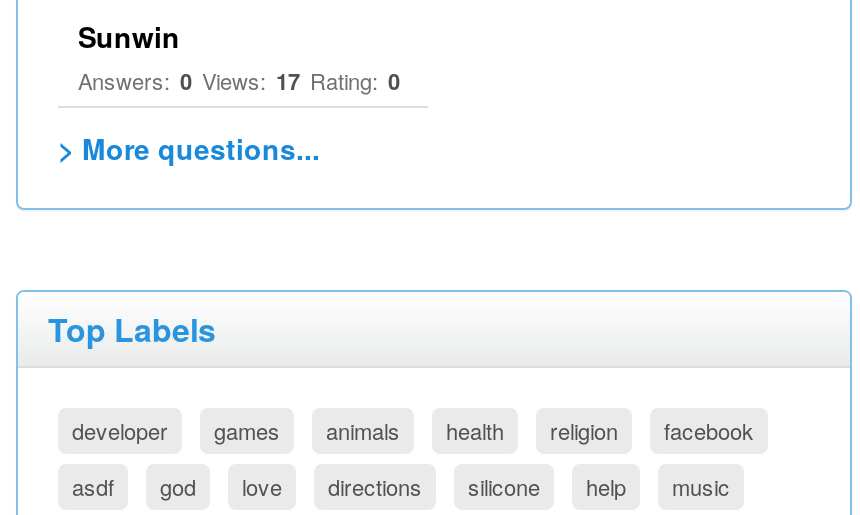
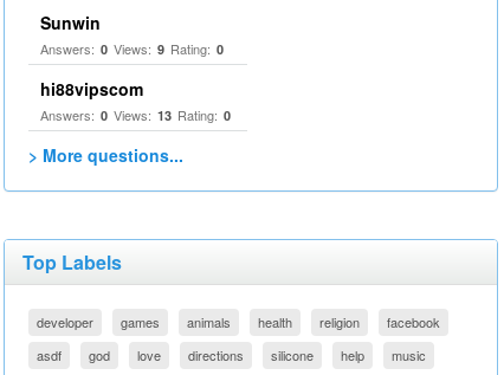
- Answers: 0 Views: 17 Rating: 0
+ Answers: 0 Views: 9 Rating: 0
+ hi88vipscom
+ Answers: 0 Views: 13 Rating: 0
